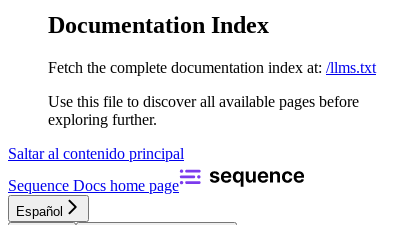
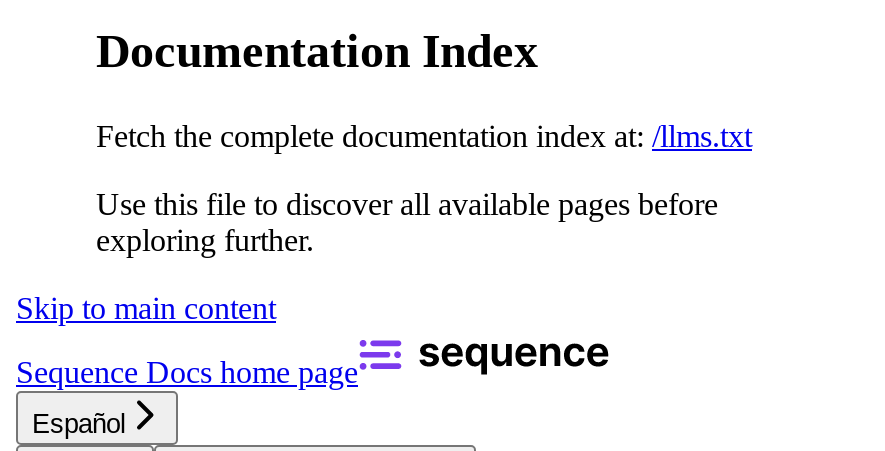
- Saltar al contenido principal
+ Skip to main content
